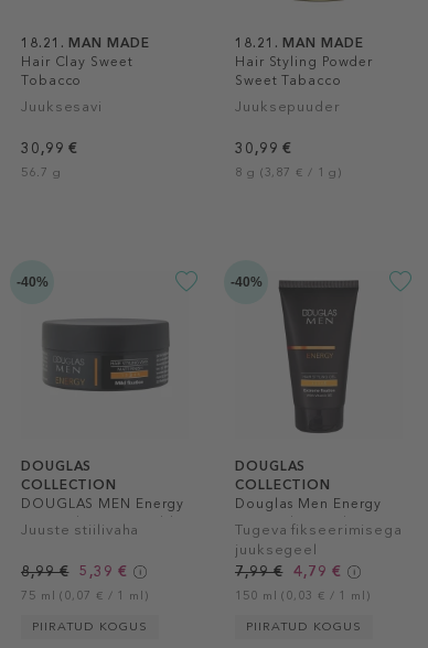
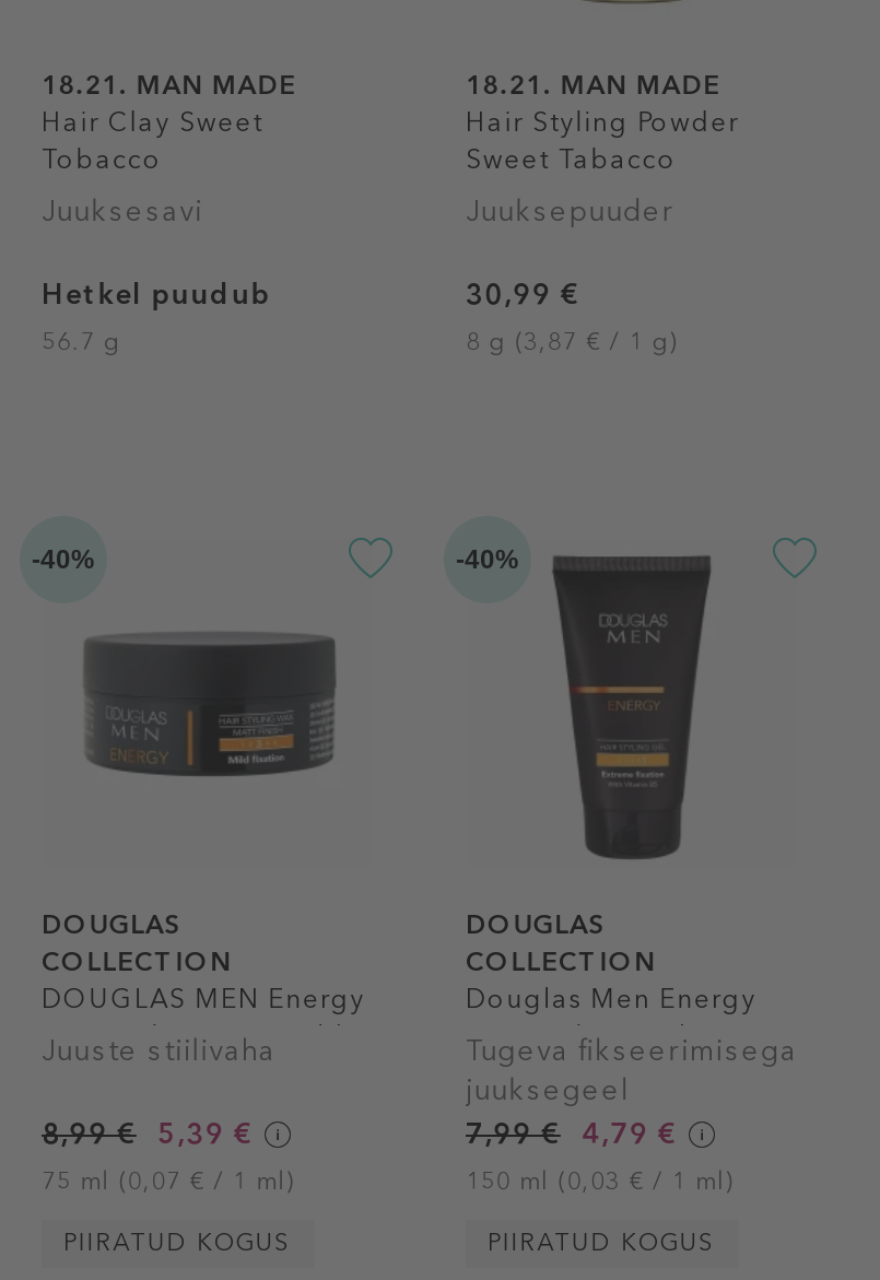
- 30,99 €
+ Hetkel puudub
